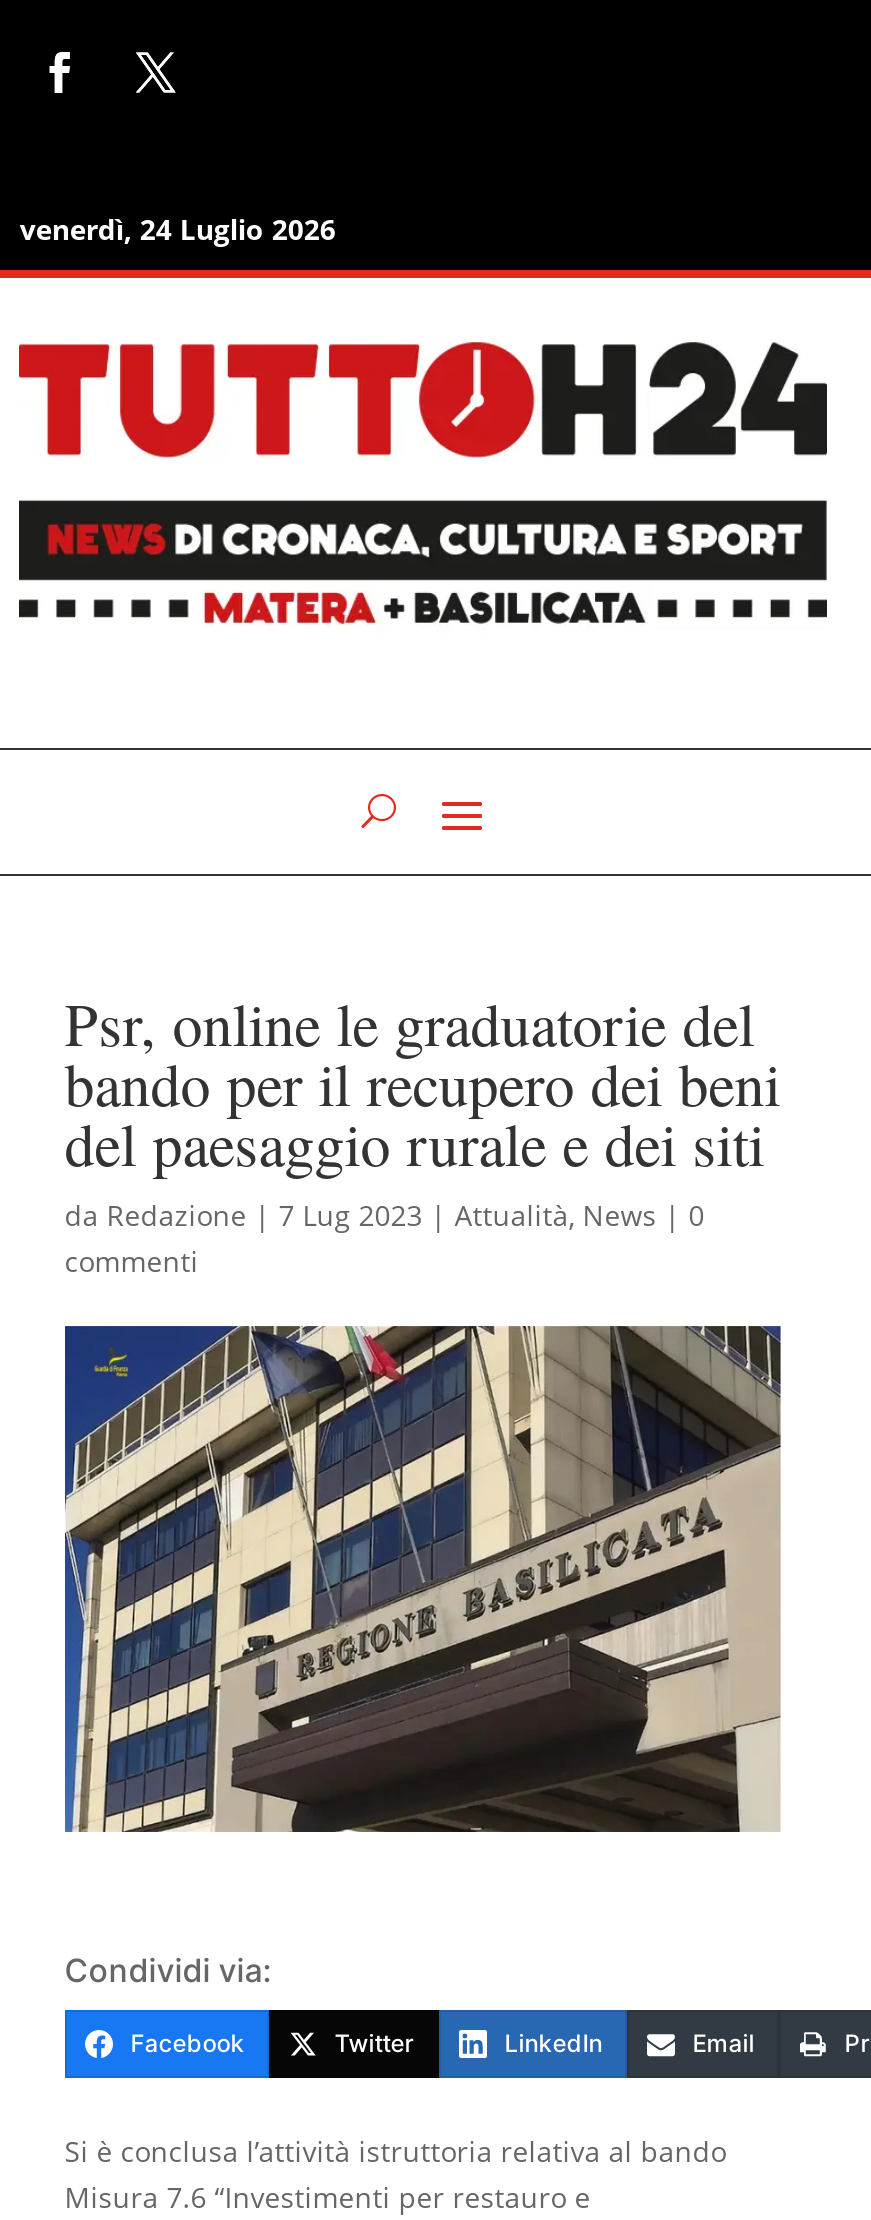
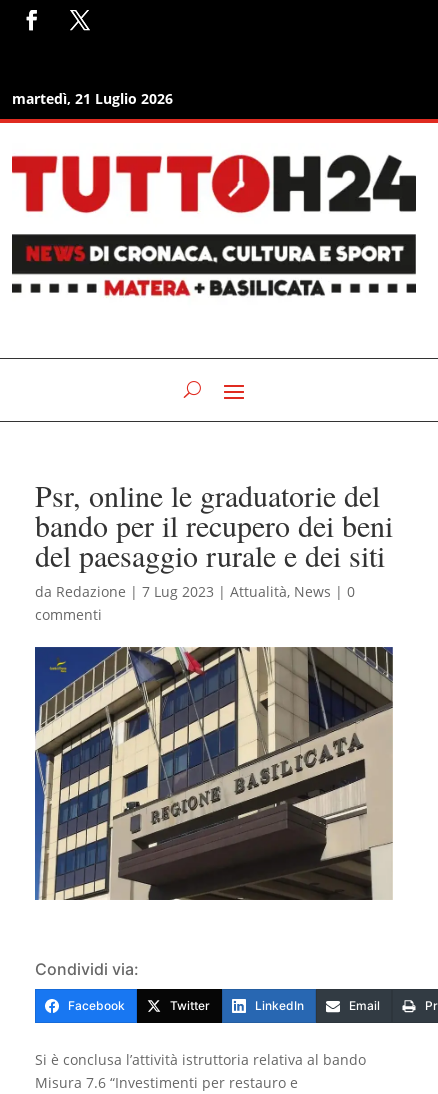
- venerdì, 24 Luglio 2026
+ martedì, 21 Luglio 2026
